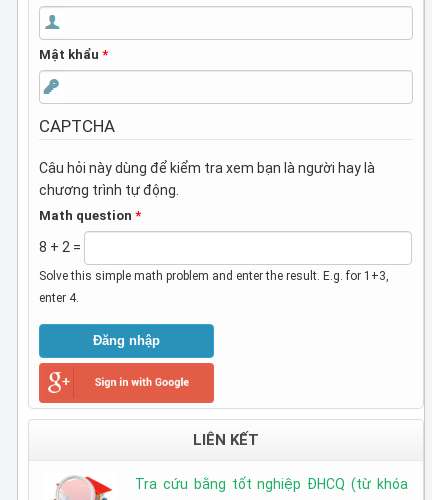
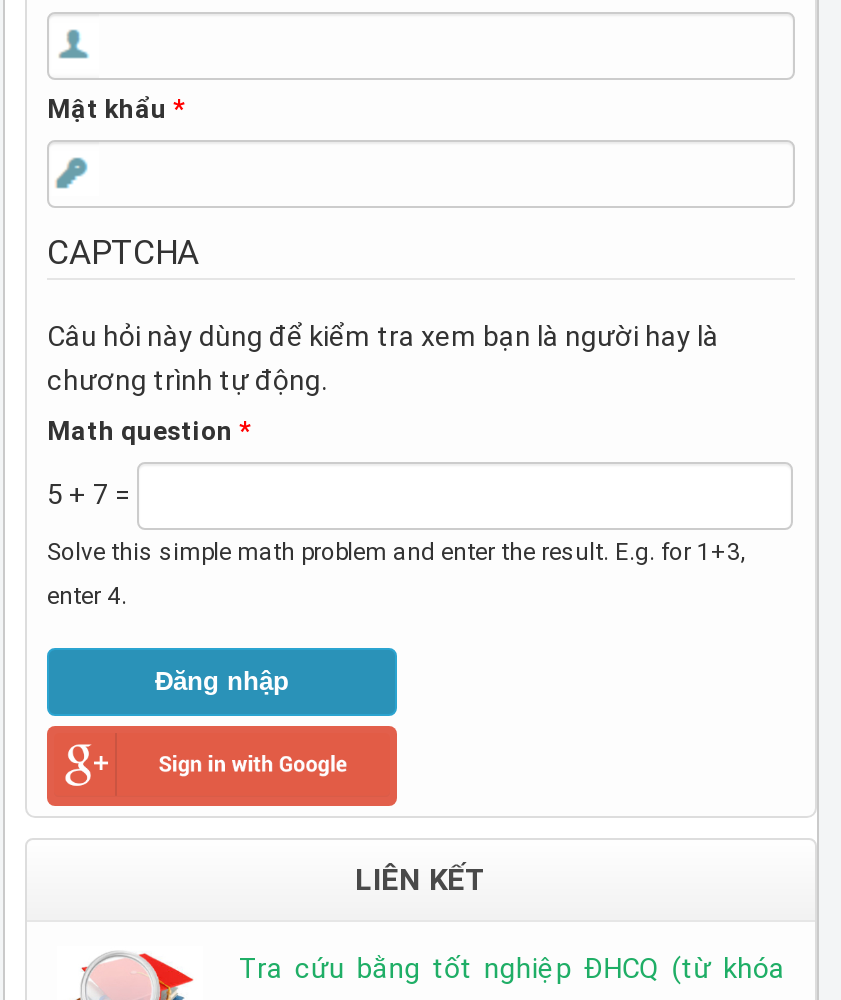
- 8 + 2 =
+ 5 + 7 =
